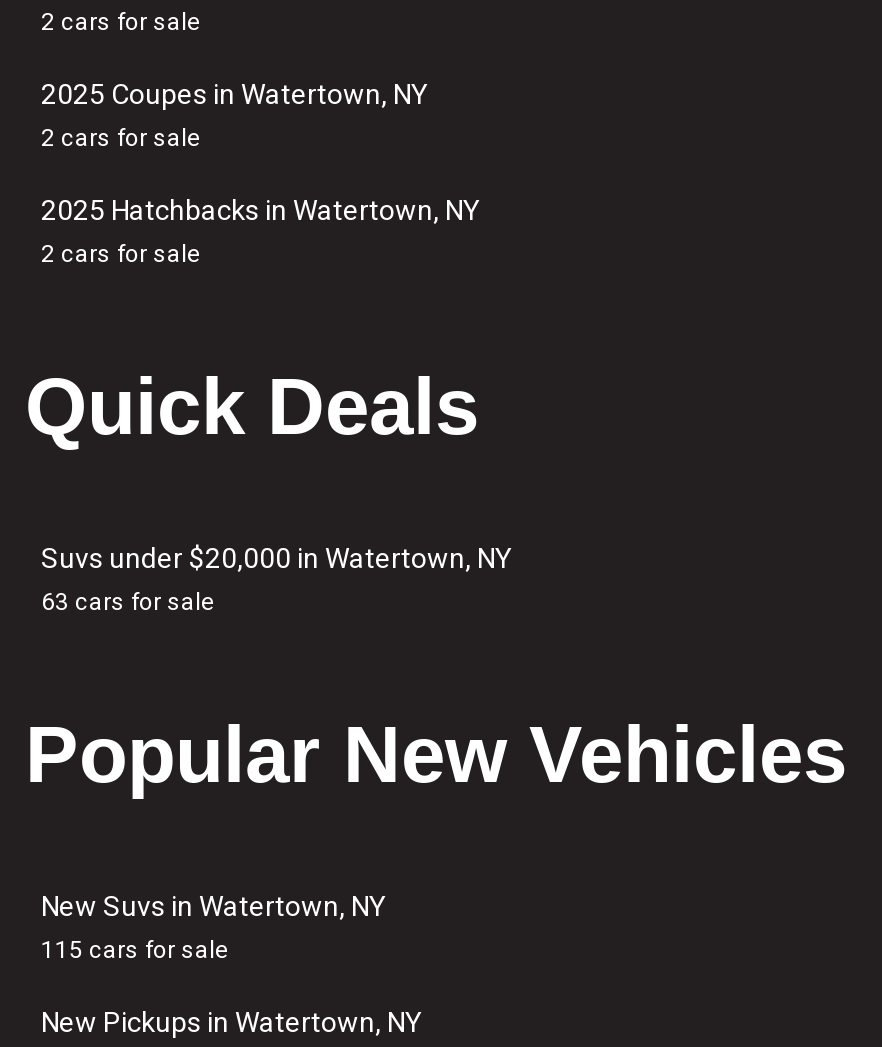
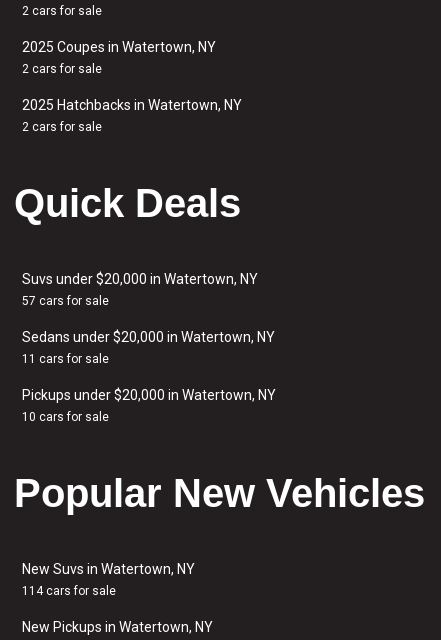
- 63 cars for sale
+ 57 cars for sale
+ Sedans under $20,000 in Watertown, NY
+ 11 cars for sale
+ Pickups under $20,000 in Watertown, NY
+ 10 cars for sale

- 115 cars for sale
+ 114 cars for sale
